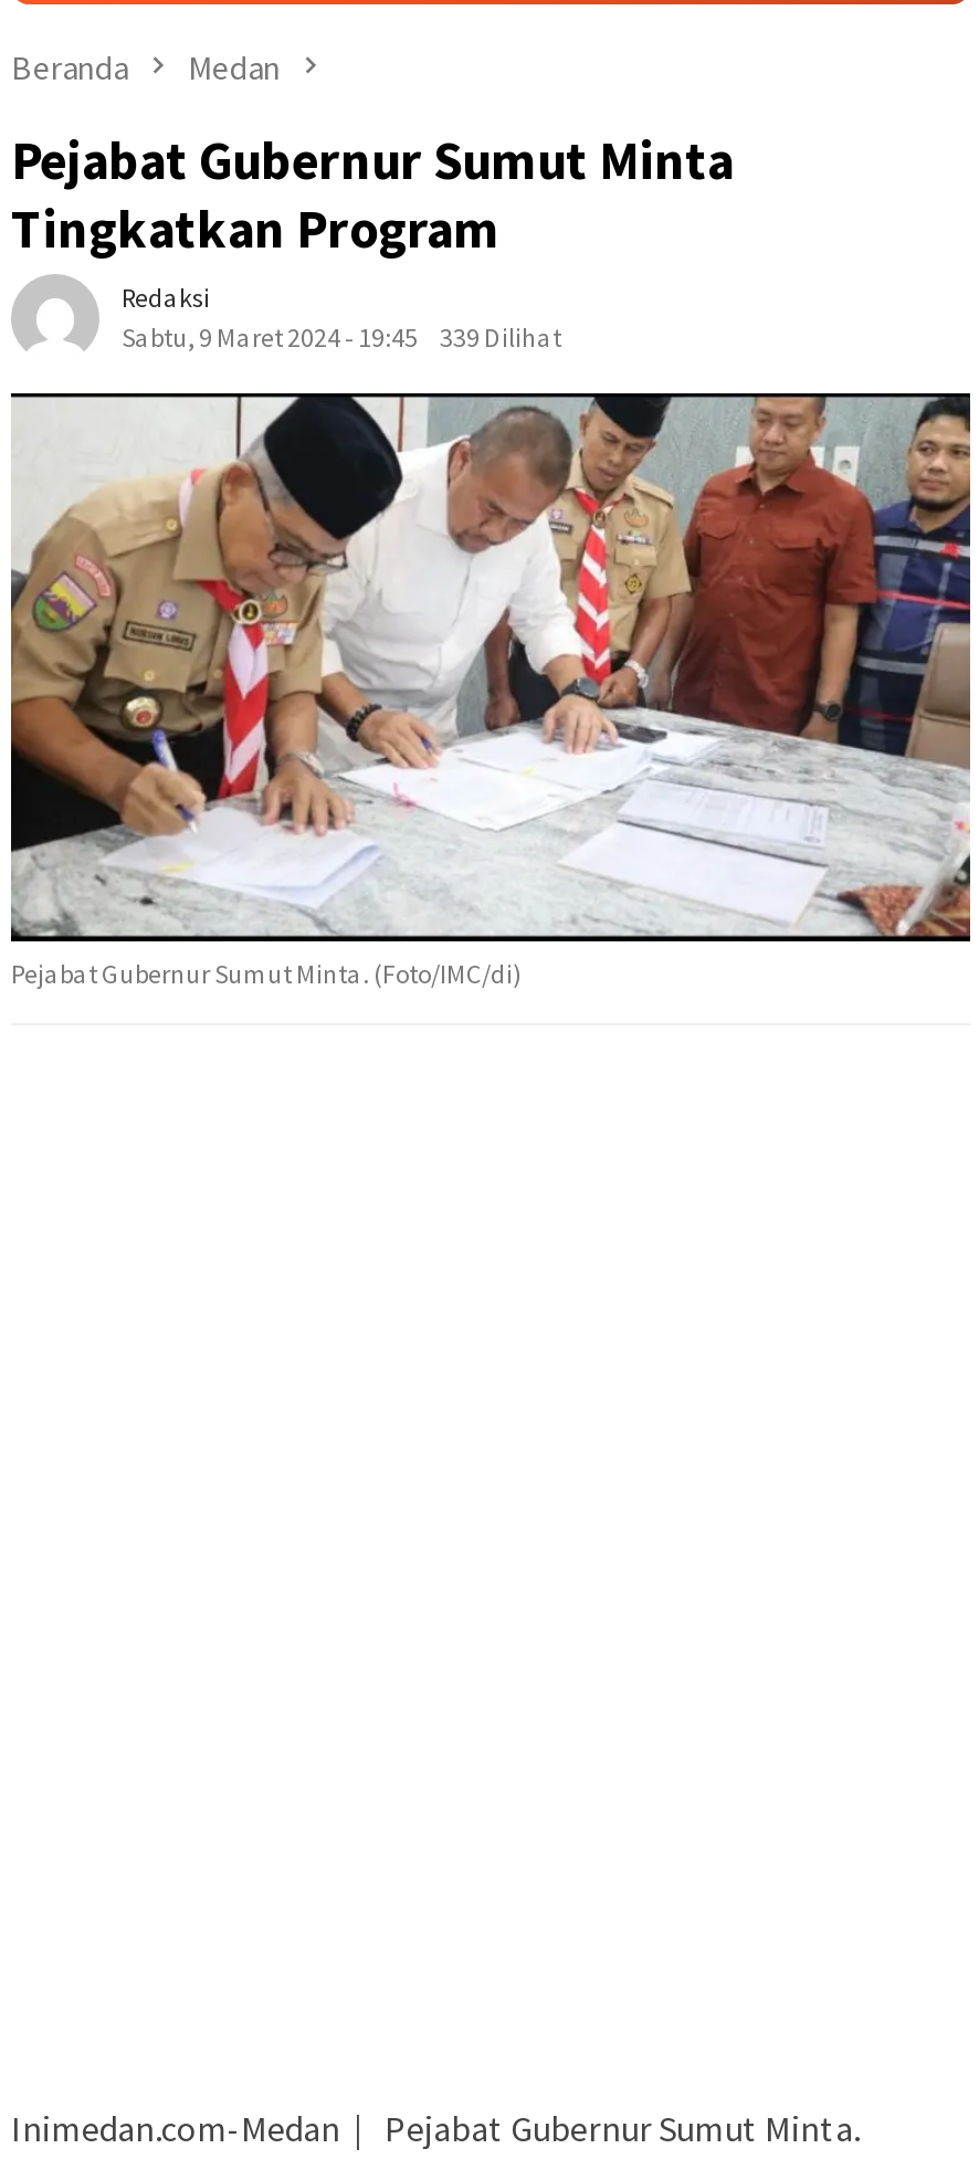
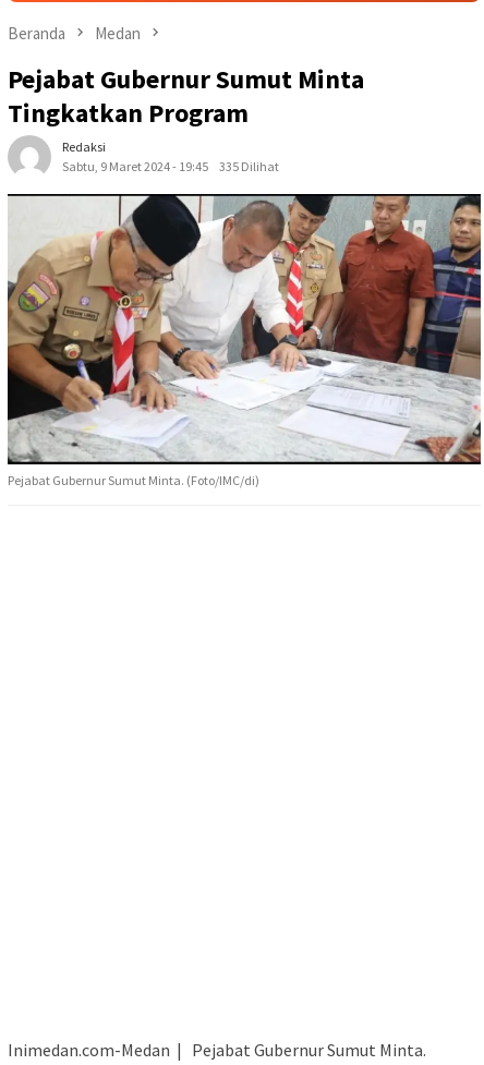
- Sabtu, 9 Maret 2024 - 19:45 339 Dilihat
+ Sabtu, 9 Maret 2024 - 19:45 335 Dilihat
